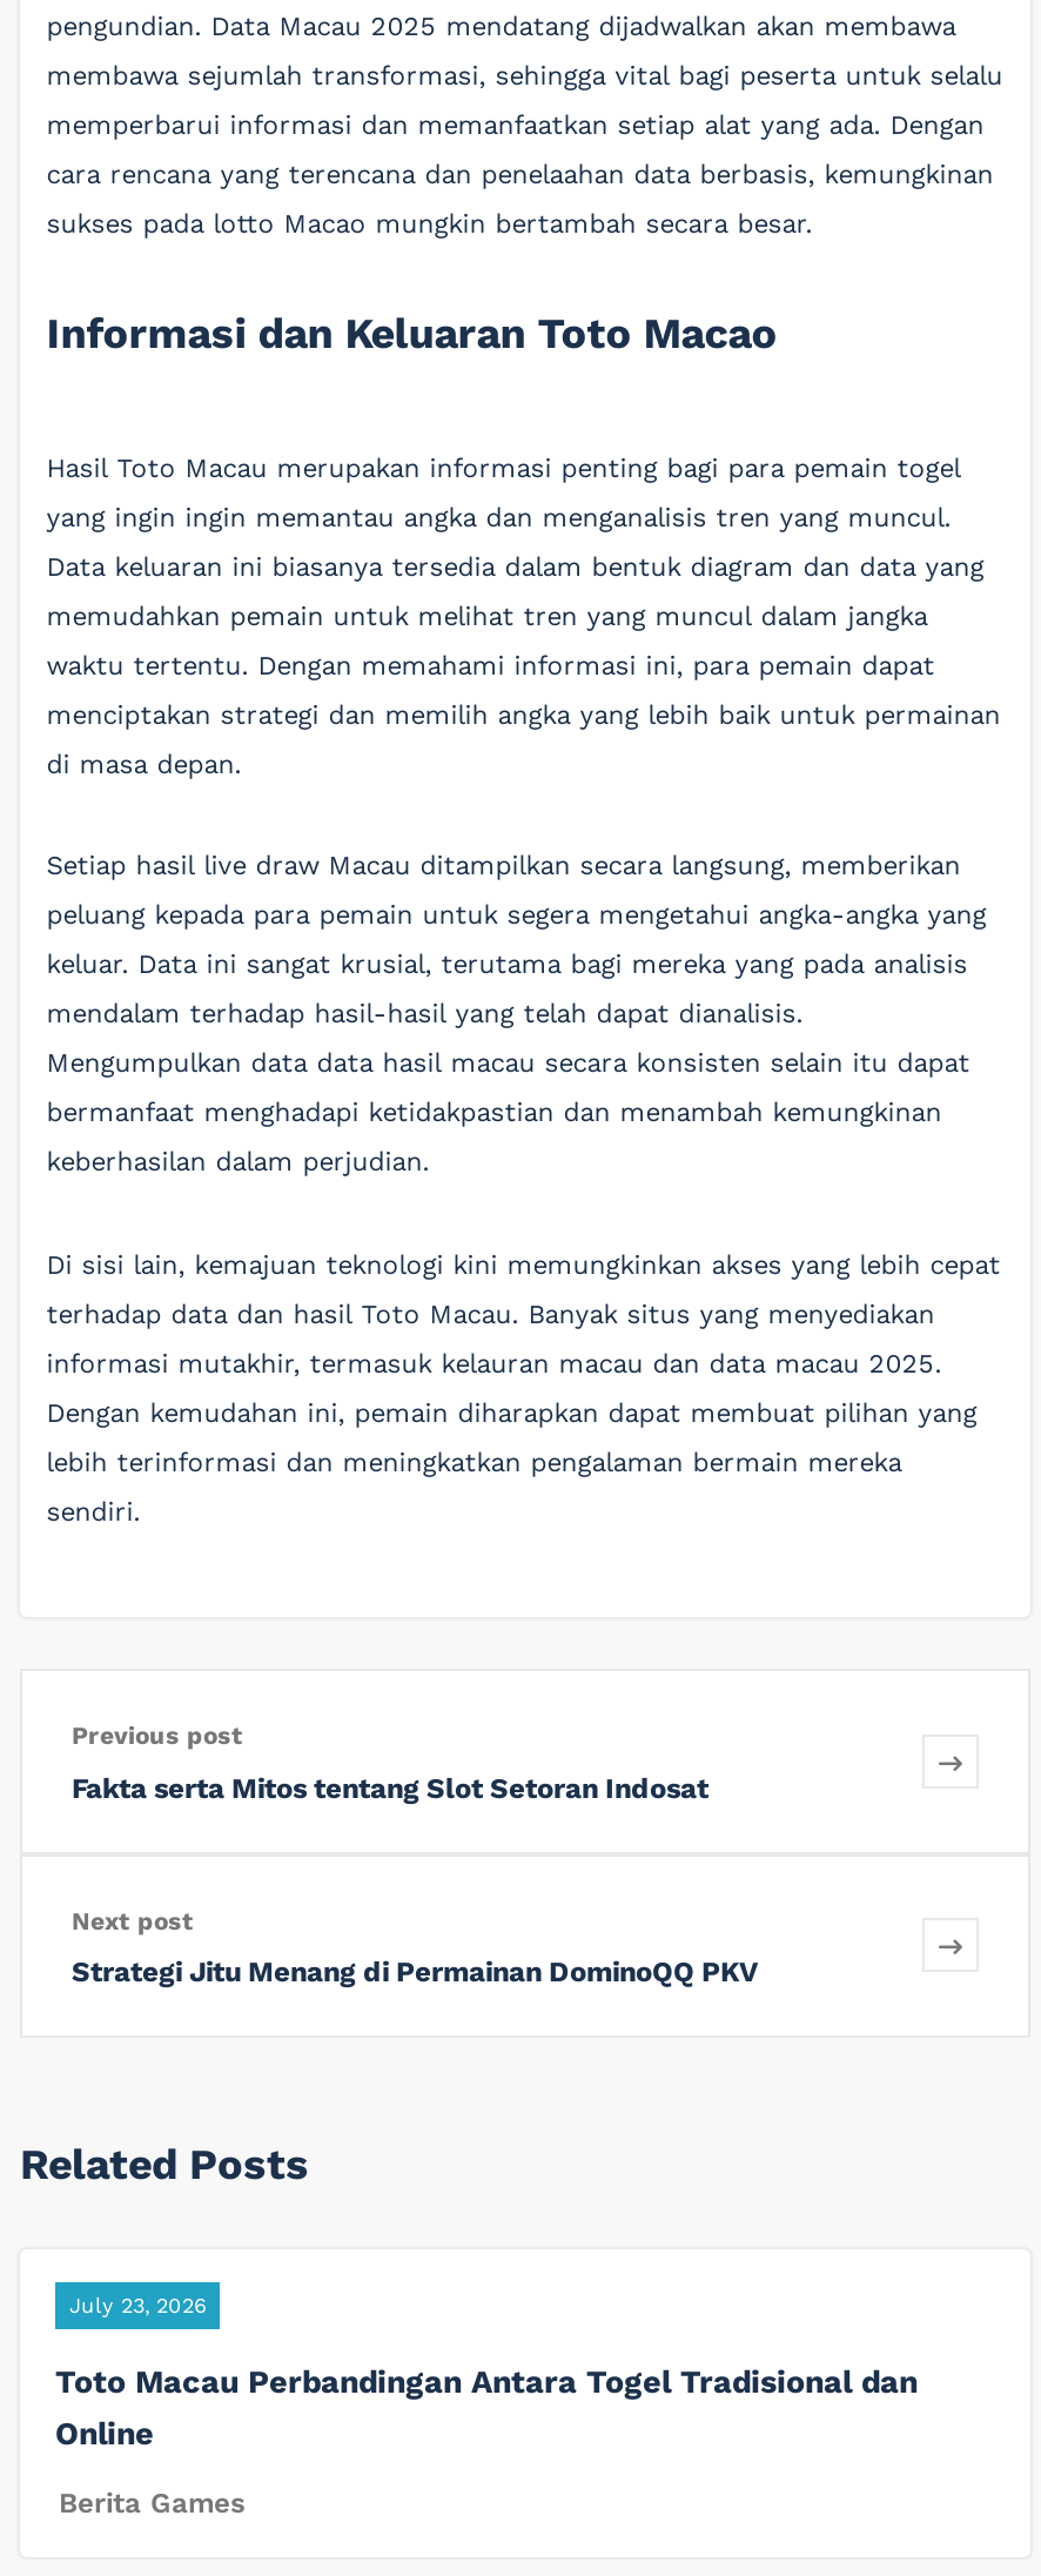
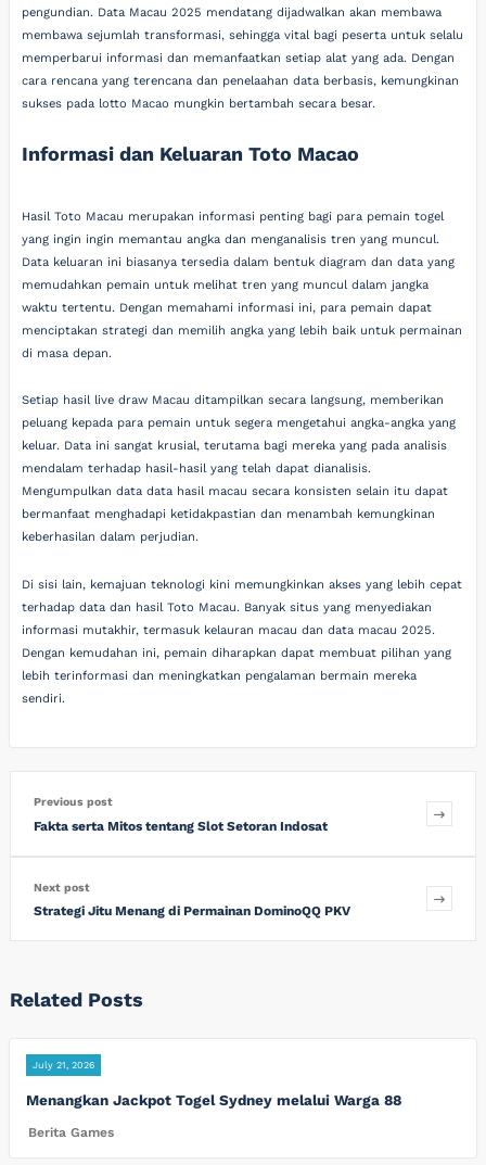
- July 23, 2026
+ July 21, 2026

- Toto Macau Perbandingan Antara Togel Tradisional dan
- Online
+ Menangkan Jackpot Togel Sydney melalui Warga 88
